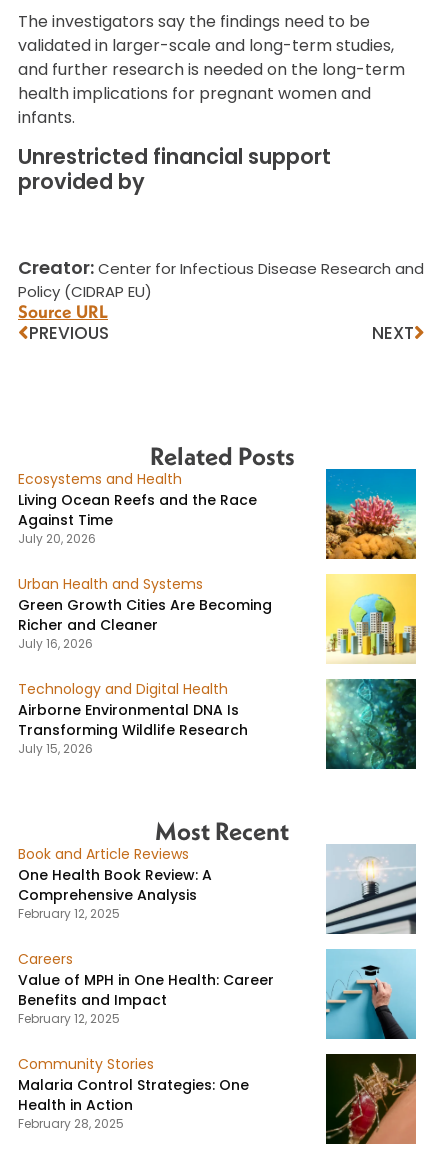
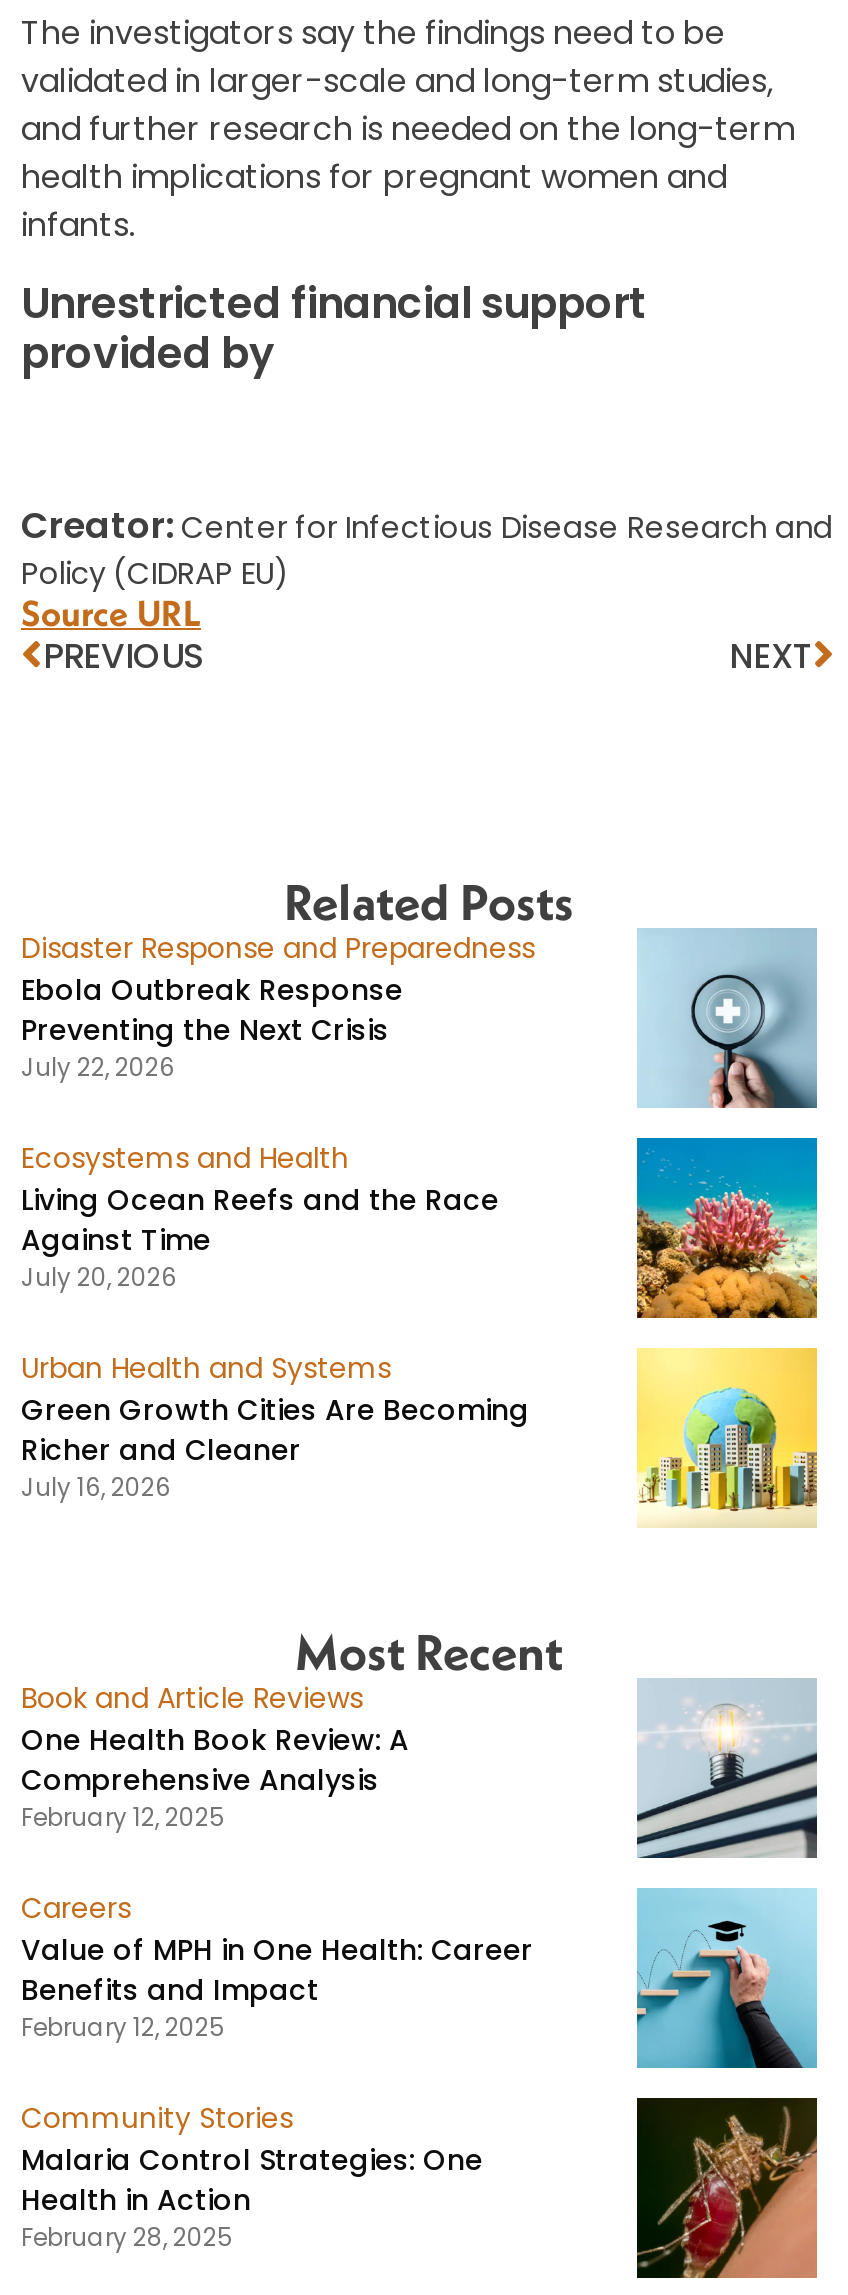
+ Disaster Response and Preparedness
+ Ebola Outbreak Response
+ Preventing the Next Crisis
+ July 22, 2026

moved down: Ecosystems and Health | Living Ocean Reefs and the Race | Against Time | July 20, 2026 | Urban Health and Systems | Green Growth Cities Are Becoming | Richer and Cleaner | July 16, 2026

+ [image]

- Technology and Digital Health
- Airborne Environmental DNA Is
- Transforming Wildlife Research
- July 15, 2026

- [image]
